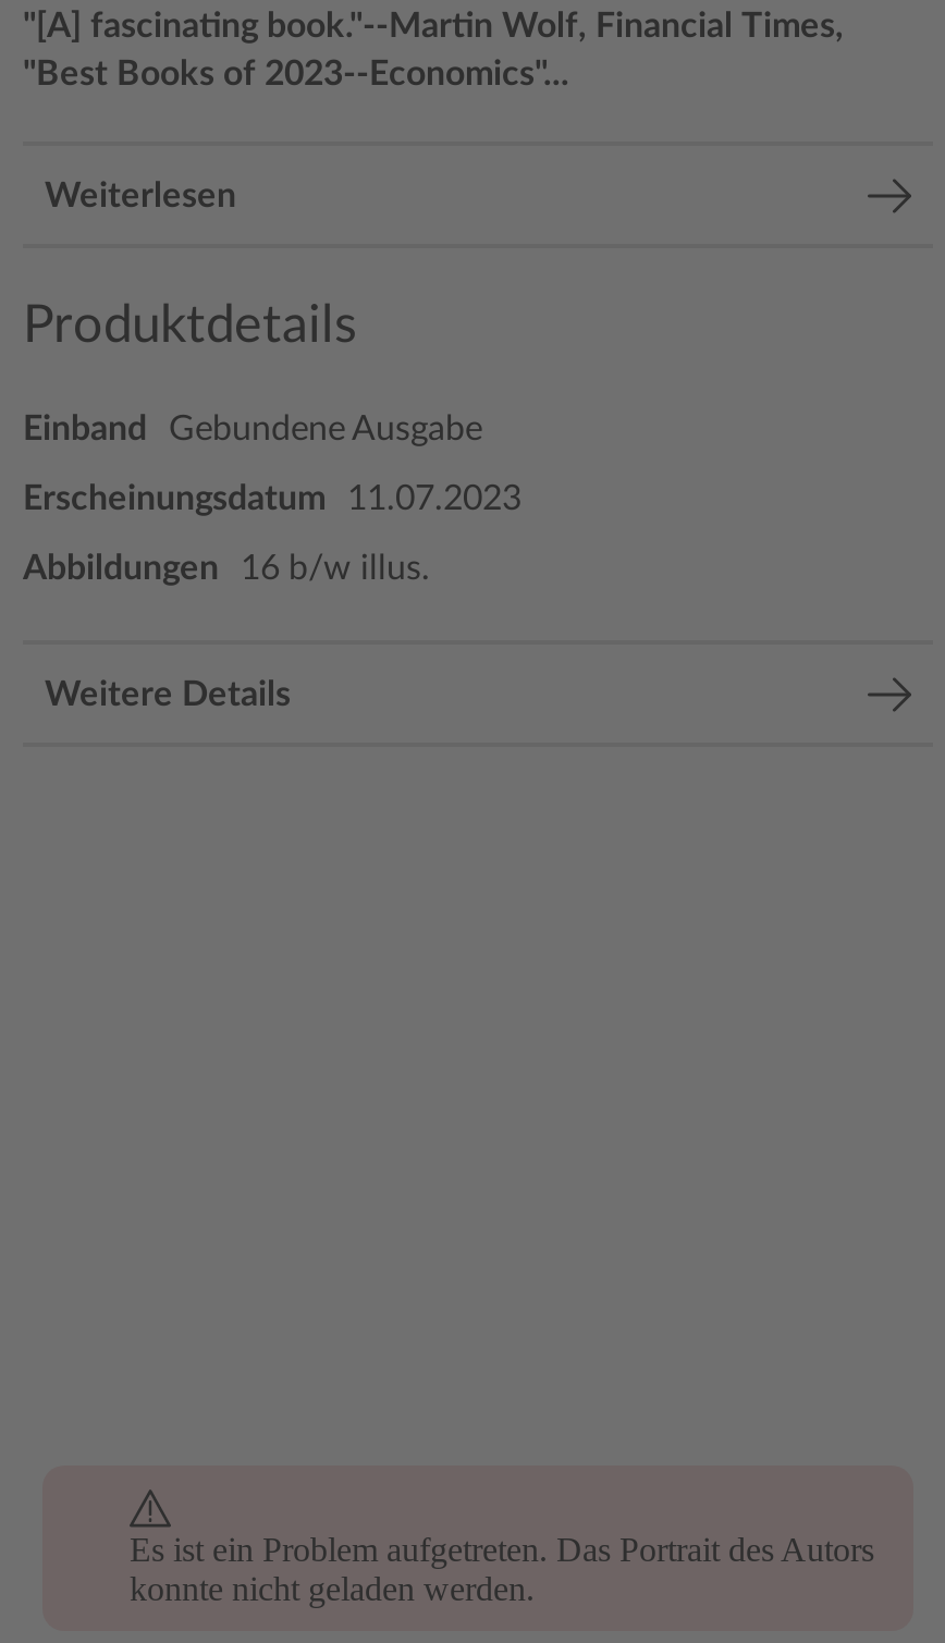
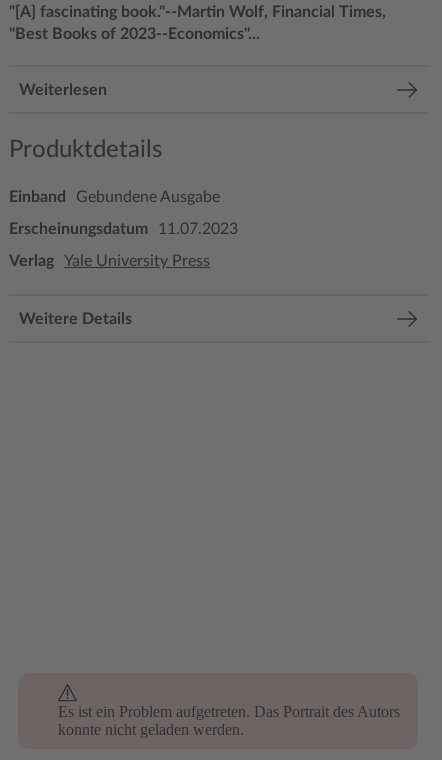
- Abbildungen
- 16 b/w illus.
+ Verlag
+ Yale University Press
